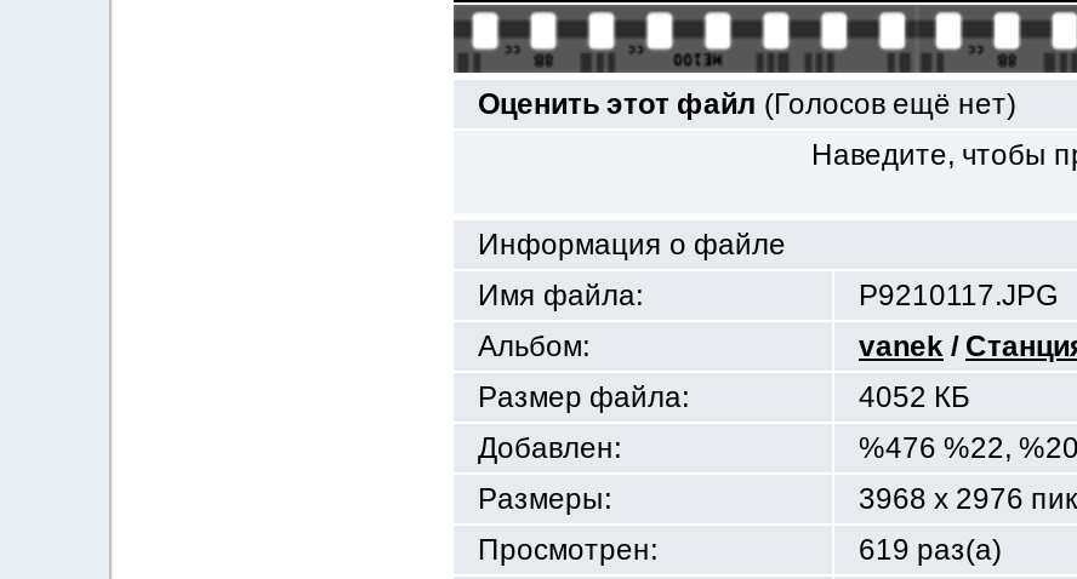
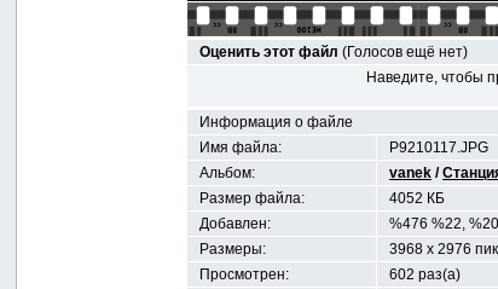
- 619 раз(а)
+ 602 раз(а)
